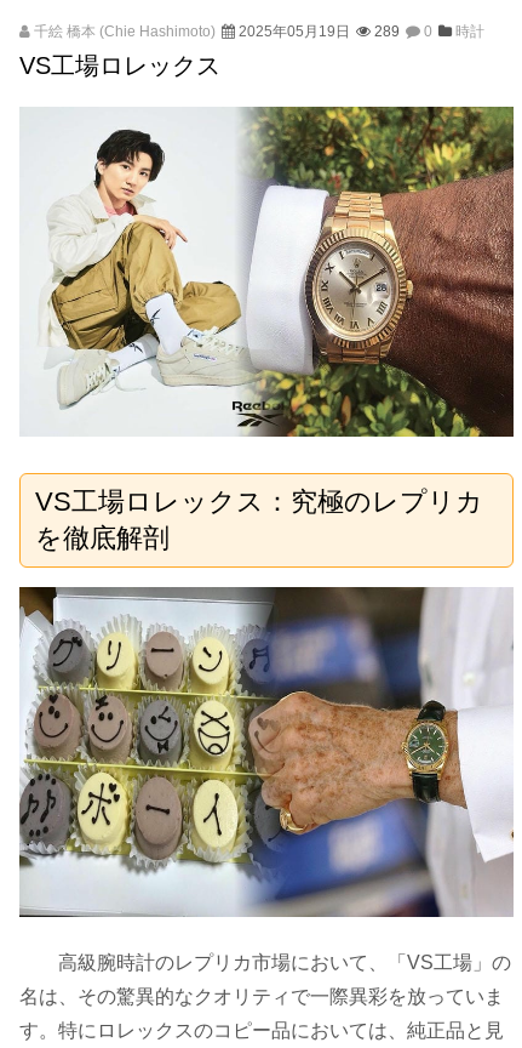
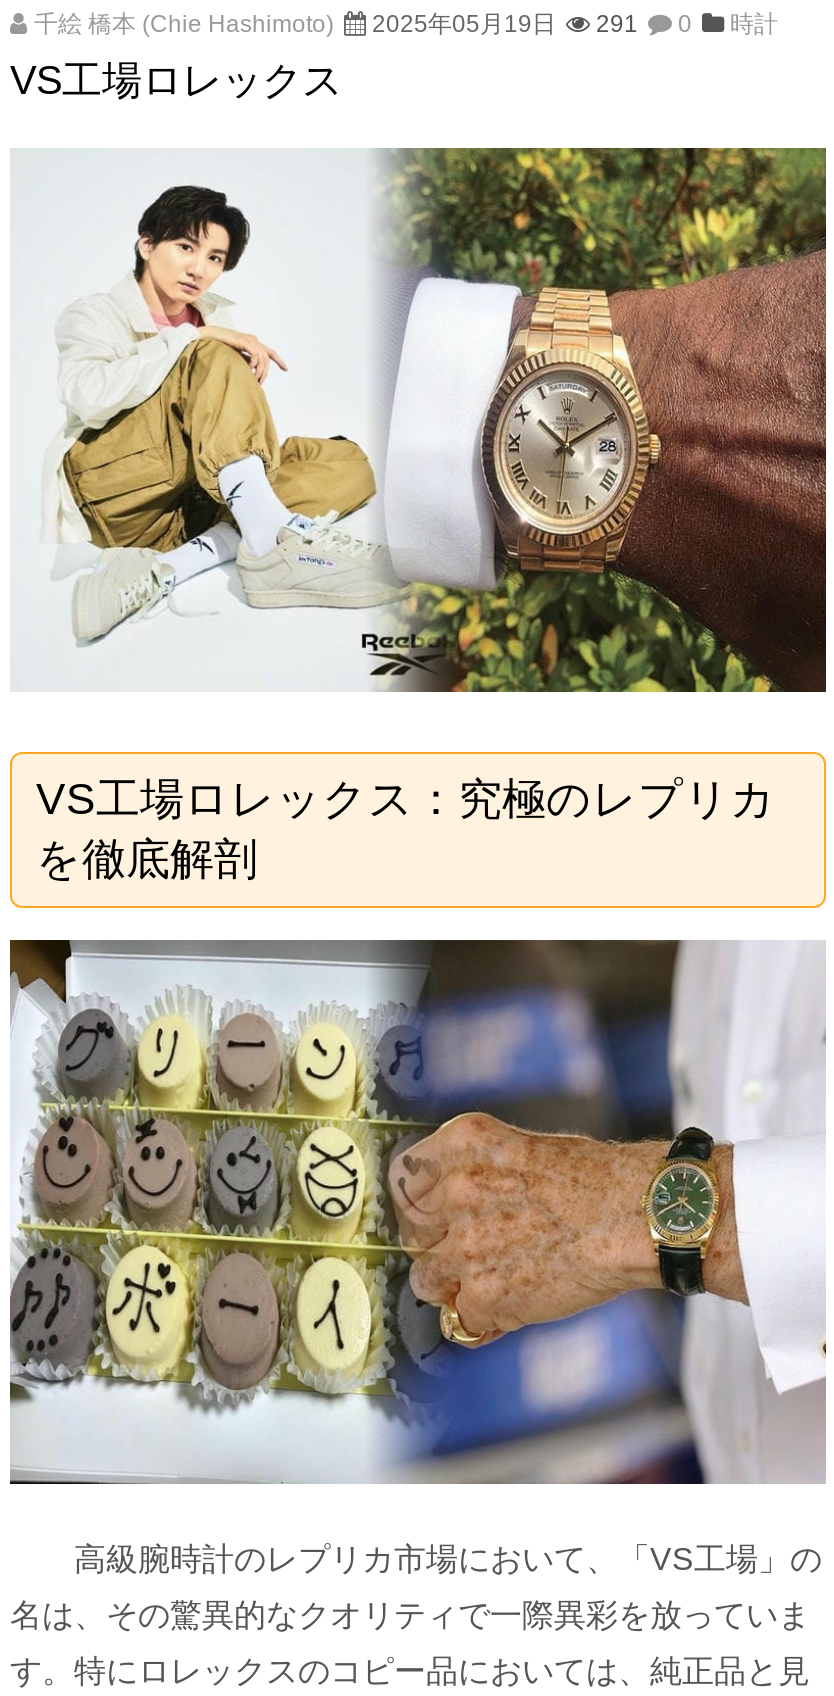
- 千絵 橋本 (Chie Hashimoto) 2025年05月19日 289 0 時計
+ 千絵 橋本 (Chie Hashimoto) 2025年05月19日 291 0 時計
